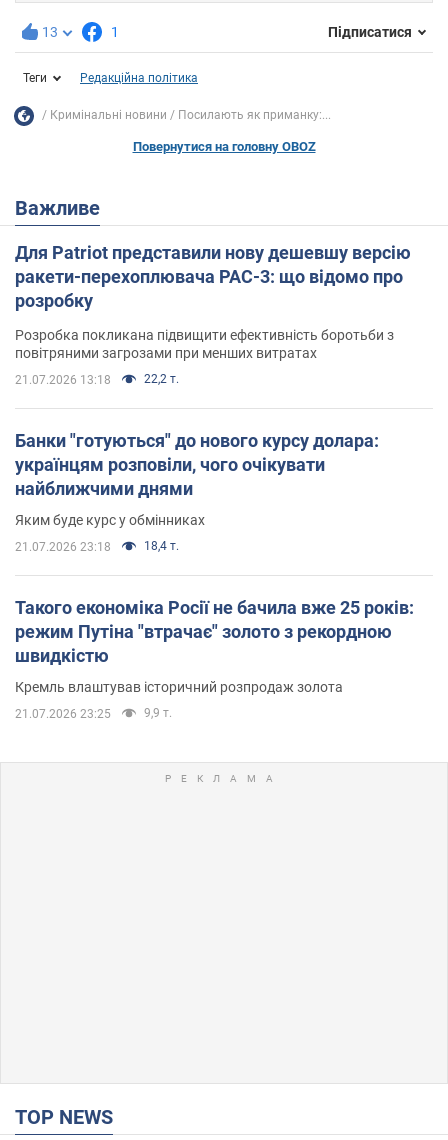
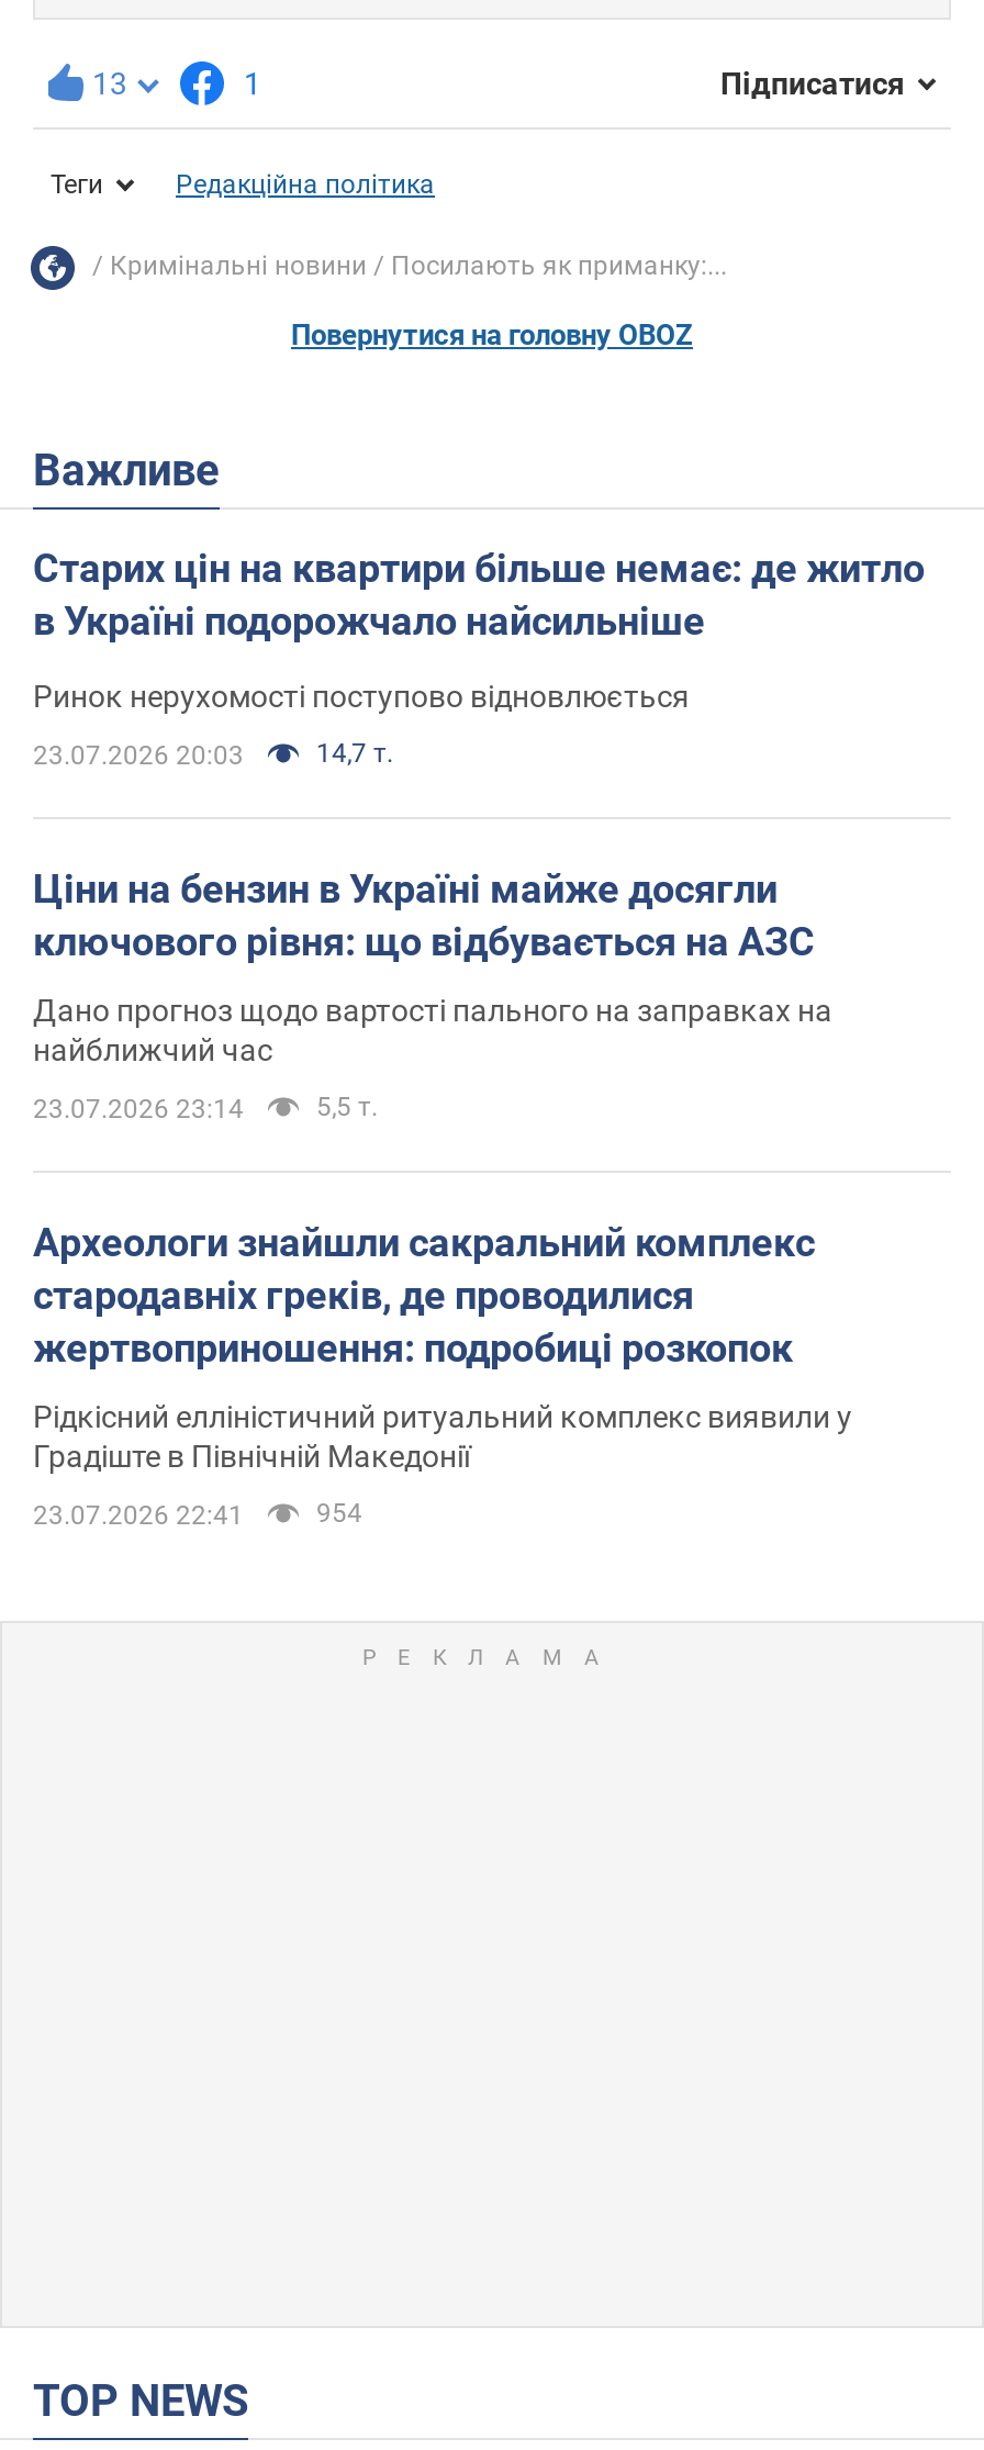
- Для Patriot представили нову дешевшу версію
- ракети-перехоплювача PAC-3: що відомо про
- розробку
+ Старих цін на квартири більше немає: де житло
+ в Україні подорожчало найсильніше

- Розробка покликана підвищити ефективність боротьби з
- повітряними загрозами при менших витратах
+ Ринок нерухомості поступово відновлюється

- 21.07.2026 13:18
- 22,2 т.
+ 23.07.2026 20:03
+ 14,7 т.

- Банки "готуються" до нового курсу долара:
- українцям розповіли, чого очікувати
- найближчими днями
+ Ціни на бензин в Україні майже досягли
+ ключового рівня: що відбувається на АЗС

- Яким буде курс у обмінниках
+ Дано прогноз щодо вартості пального на заправках на
+ найближчий час

- 21.07.2026 23:18
- 18,4 т.
+ 23.07.2026 23:14
+ 5,5 т.

- Такого економіка Росії не бачила вже 25 років:
- режим Путіна "втрачає" золото з рекордною
- швидкістю
+ Археологи знайшли сакральний комплекс
+ стародавніх греків, де проводилися
+ жертвоприношення: подробиці розкопок

- Кремль влаштував історичний розпродаж золота
+ Рідкісний елліністичний ритуальний комплекс виявили у
+ Градіште в Північній Македонії

- 21.07.2026 23:25
- 9,9 т.
+ 23.07.2026 22:41
+ 954
